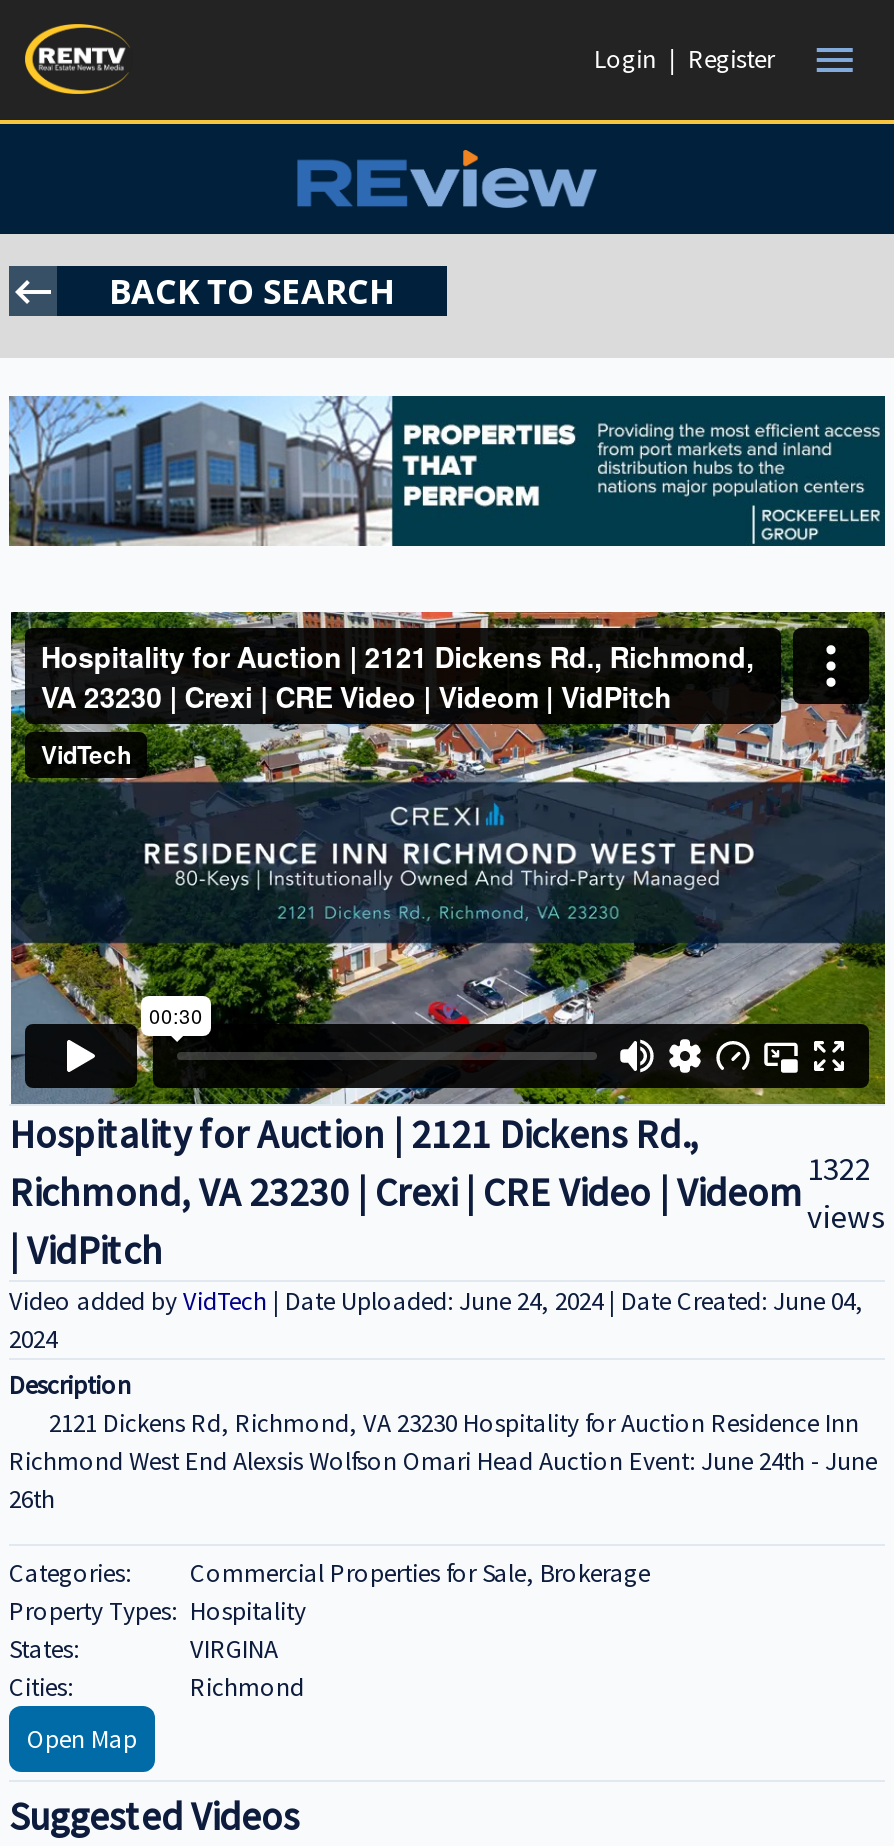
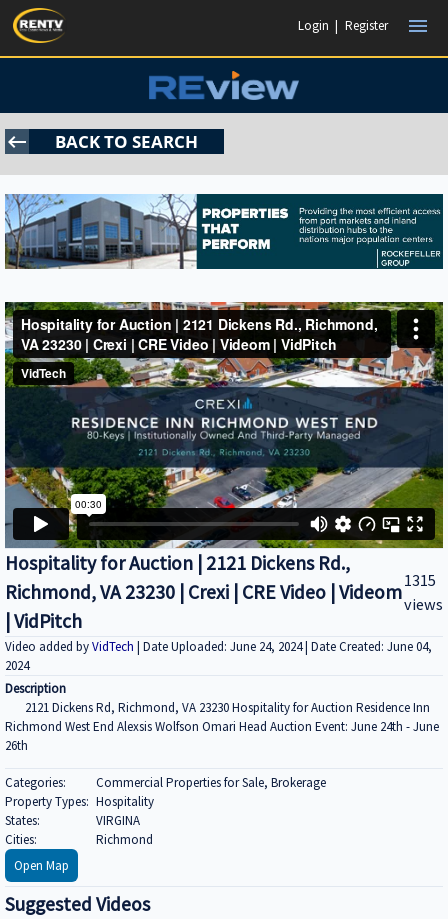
- 1322
+ 1315
